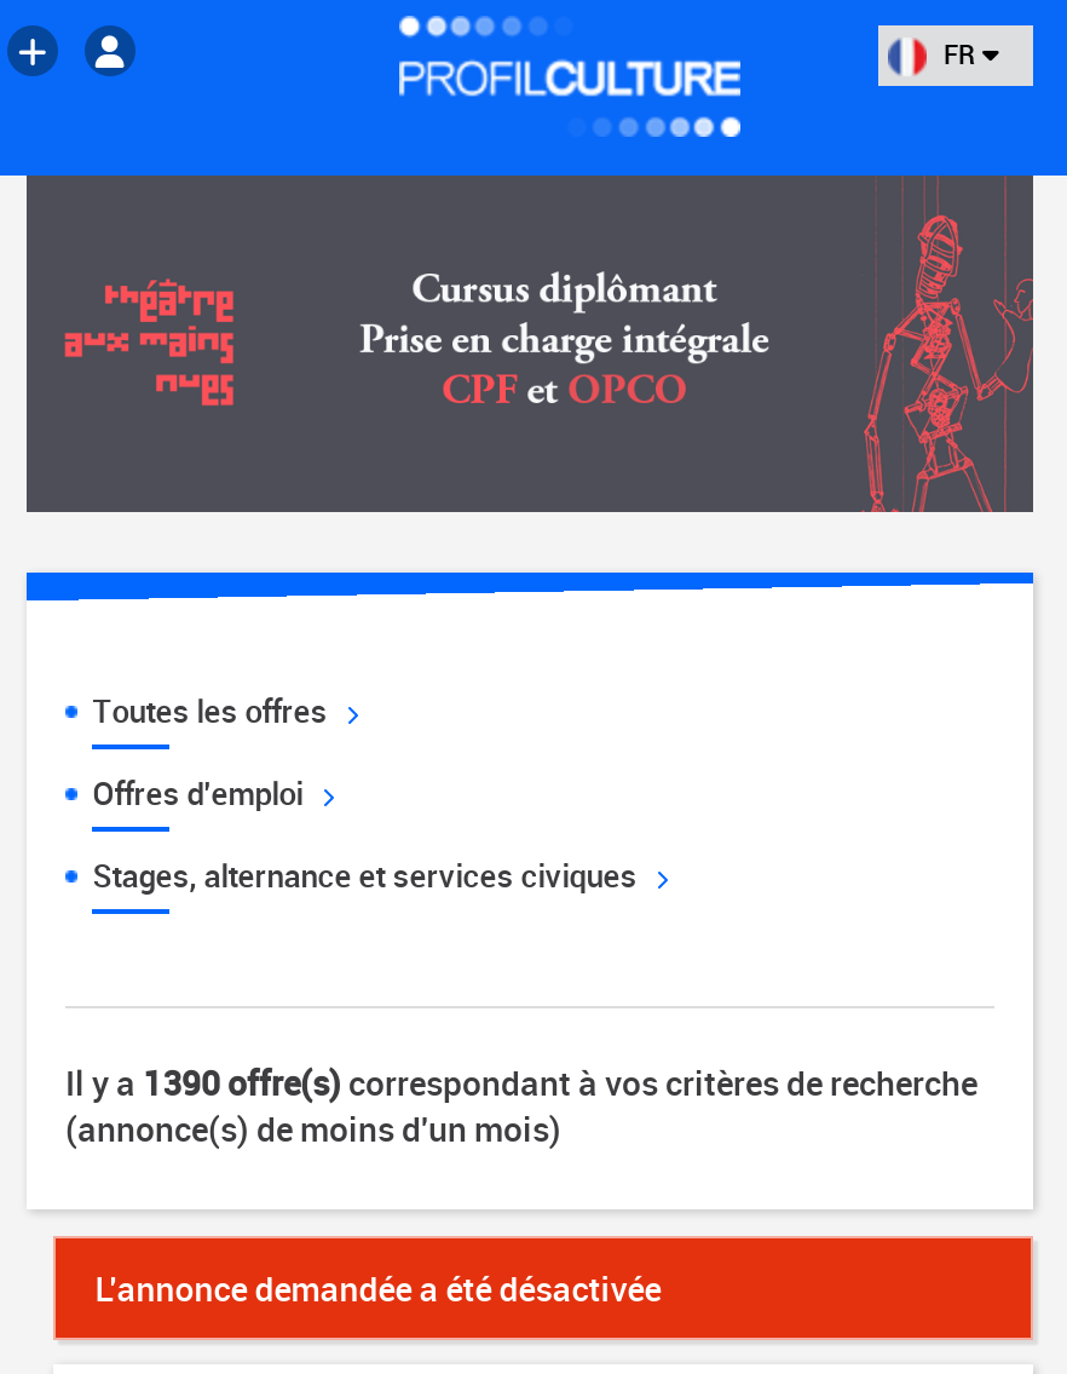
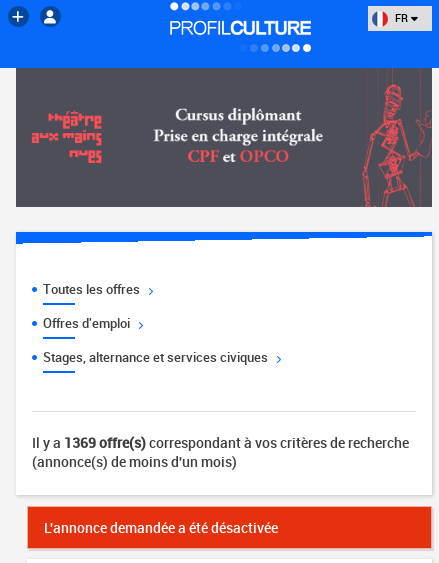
- Il y a 1390 offre(s) correspondant à vos critères de recherche
+ Il y a 1369 offre(s) correspondant à vos critères de recherche
